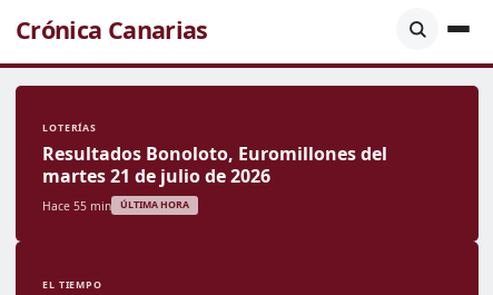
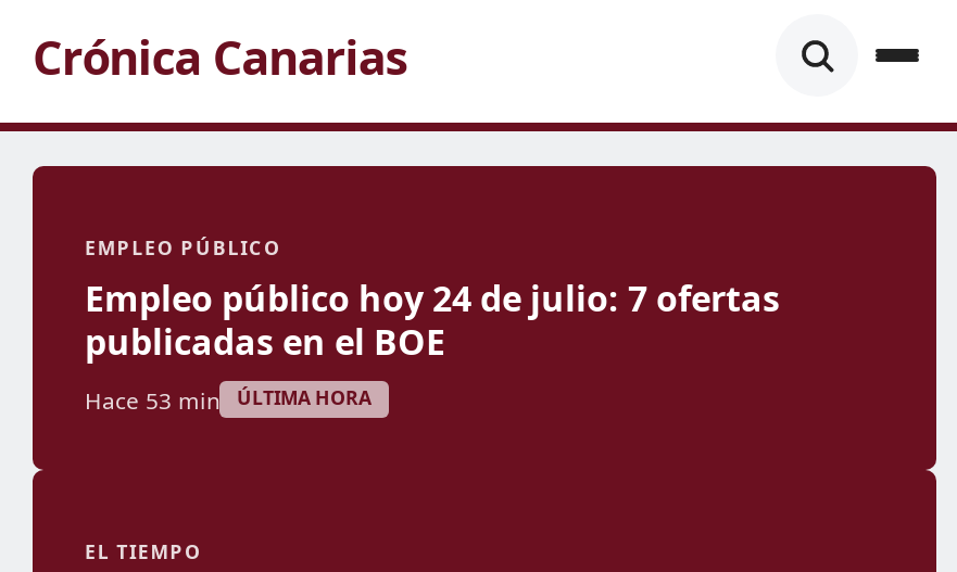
- LOTERÍAS
- Resultados Bonoloto, Euromillones del
- martes 21 de julio de 2026
- Hace 55 min
+ EMPLEO PÚBLICO
+ Empleo público hoy 24 de julio: 7 ofertas
+ publicadas en el BOE
+ Hace 53 min
